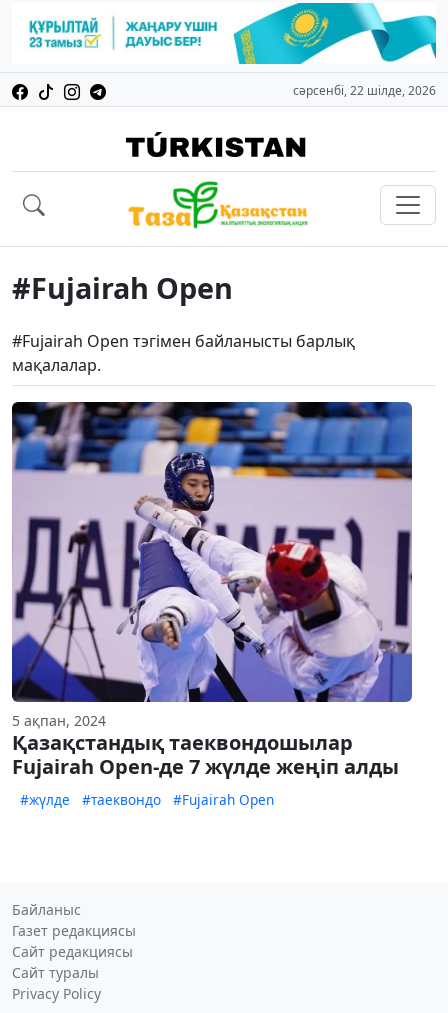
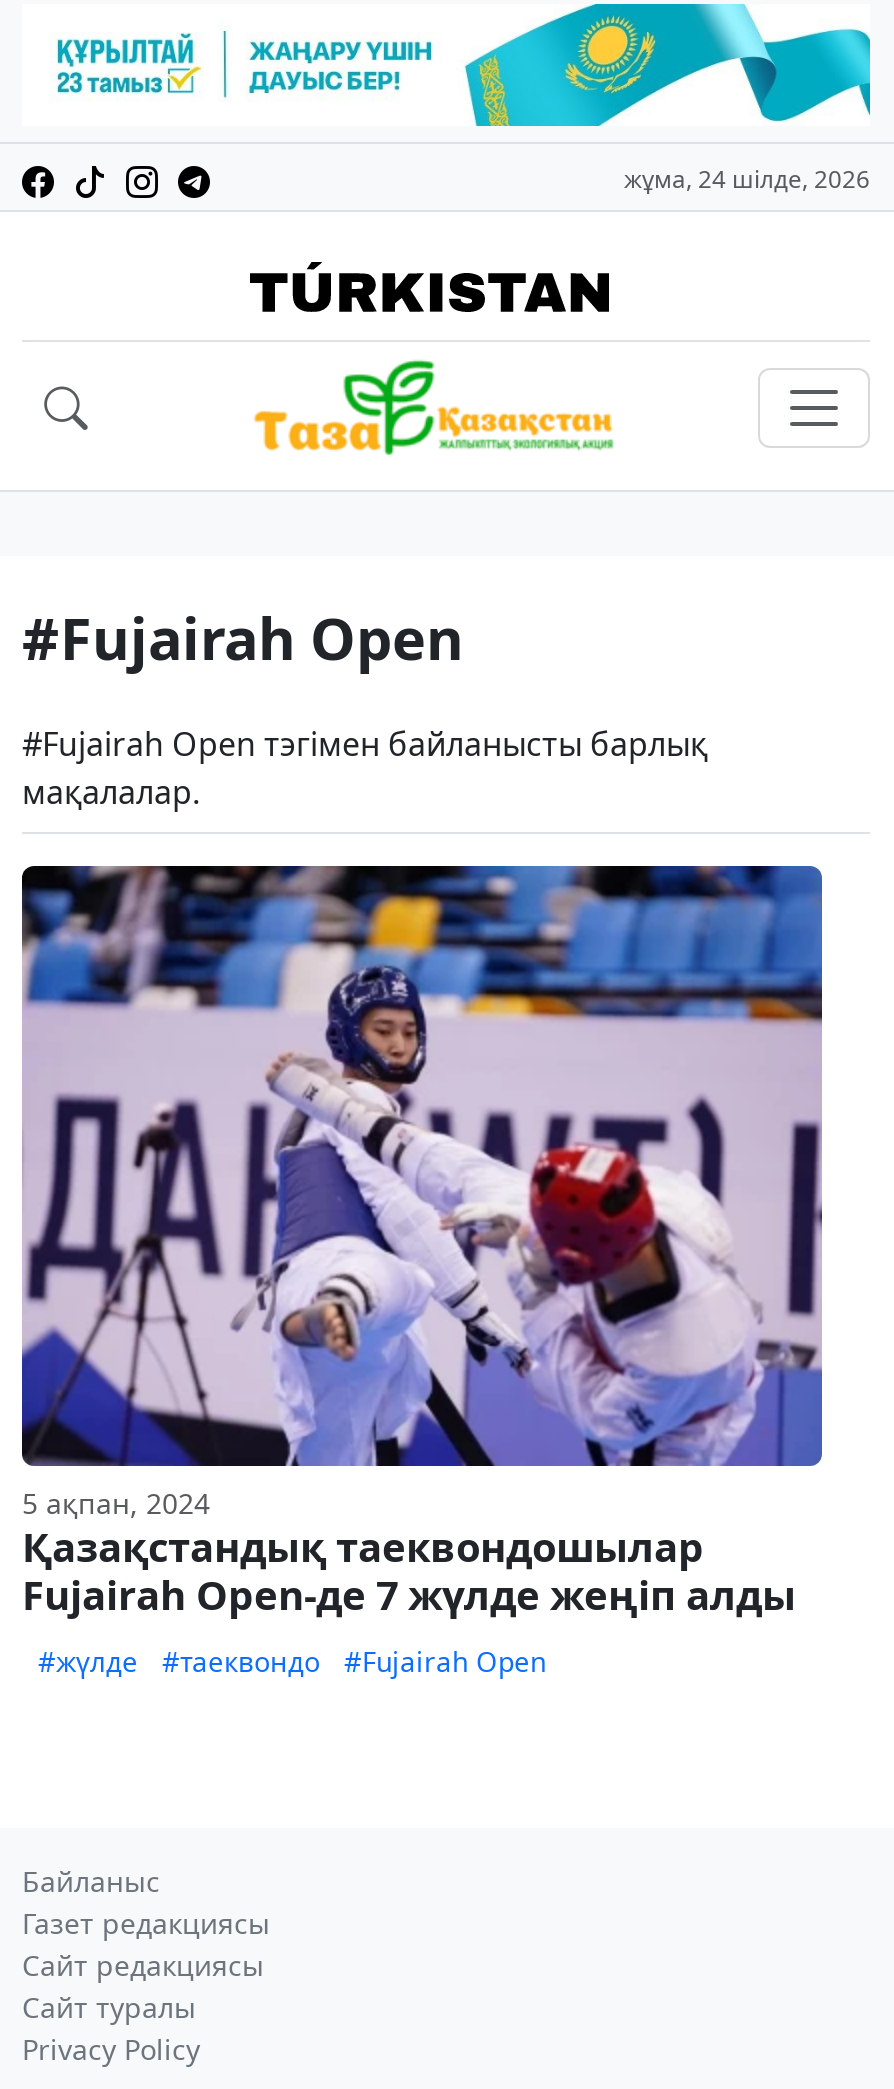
- сәрсенбі, 22 шілде, 2026
+ жұма, 24 шілде, 2026
